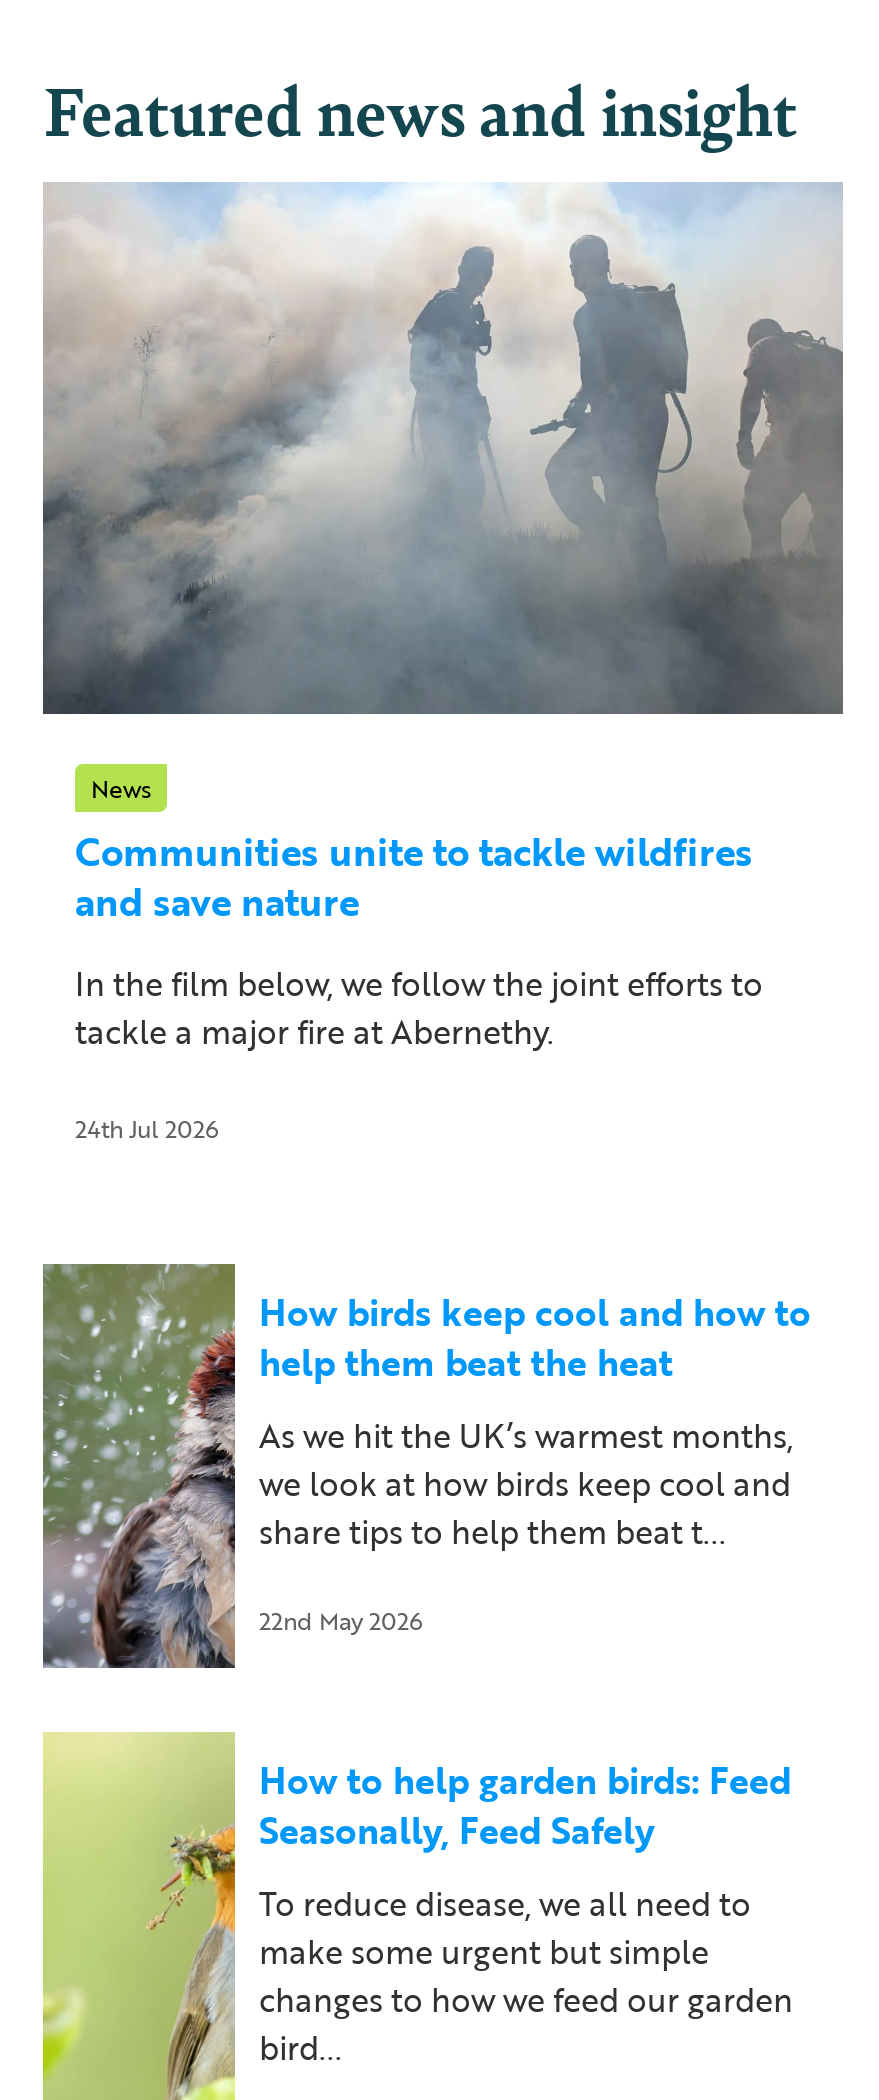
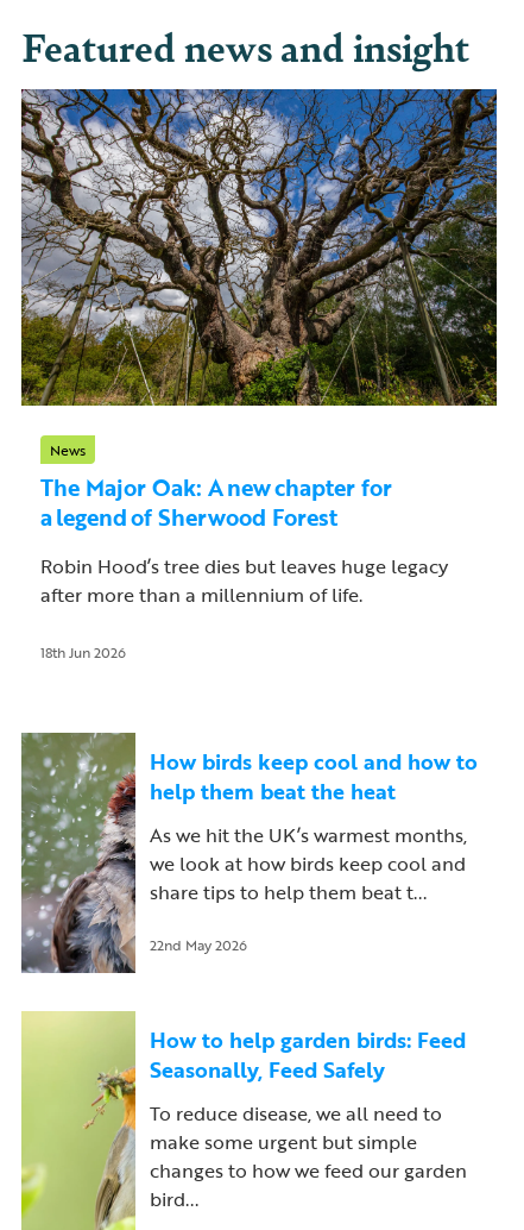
- [image]
+ [image]

- Communities unite to tackle wildfires
- and save nature
+ The Major Oak: A new chapter for
+ a legend of Sherwood Forest

- In the film below, we follow the joint efforts to
- tackle a major fire at Abernethy.
+ Robin Hood’s tree dies but leaves huge legacy
+ after more than a millennium of life.

- 24th Jul 2026
+ 18th Jun 2026
